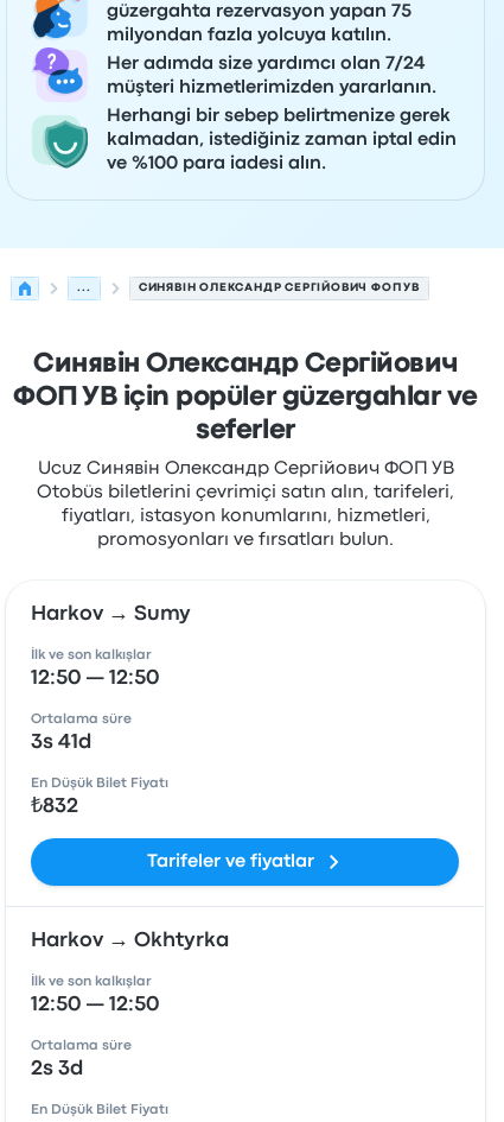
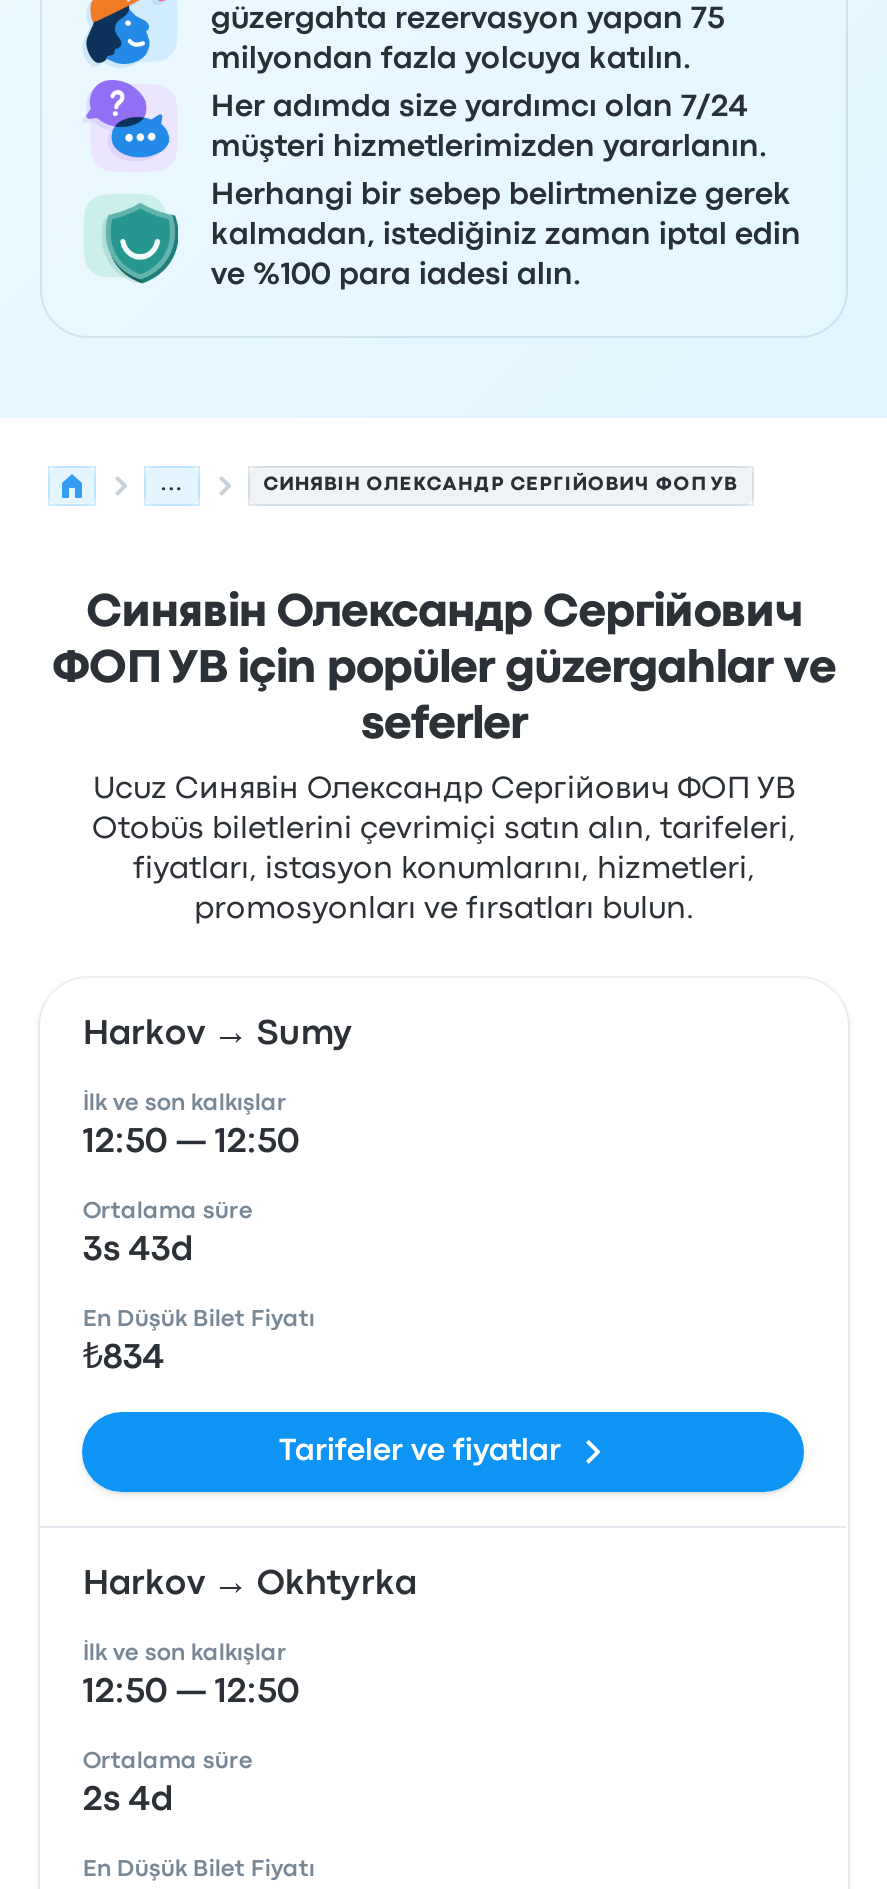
- 3s 41d
+ 3s 43d

- ₺832
+ ₺834

- 2s 3d
+ 2s 4d
